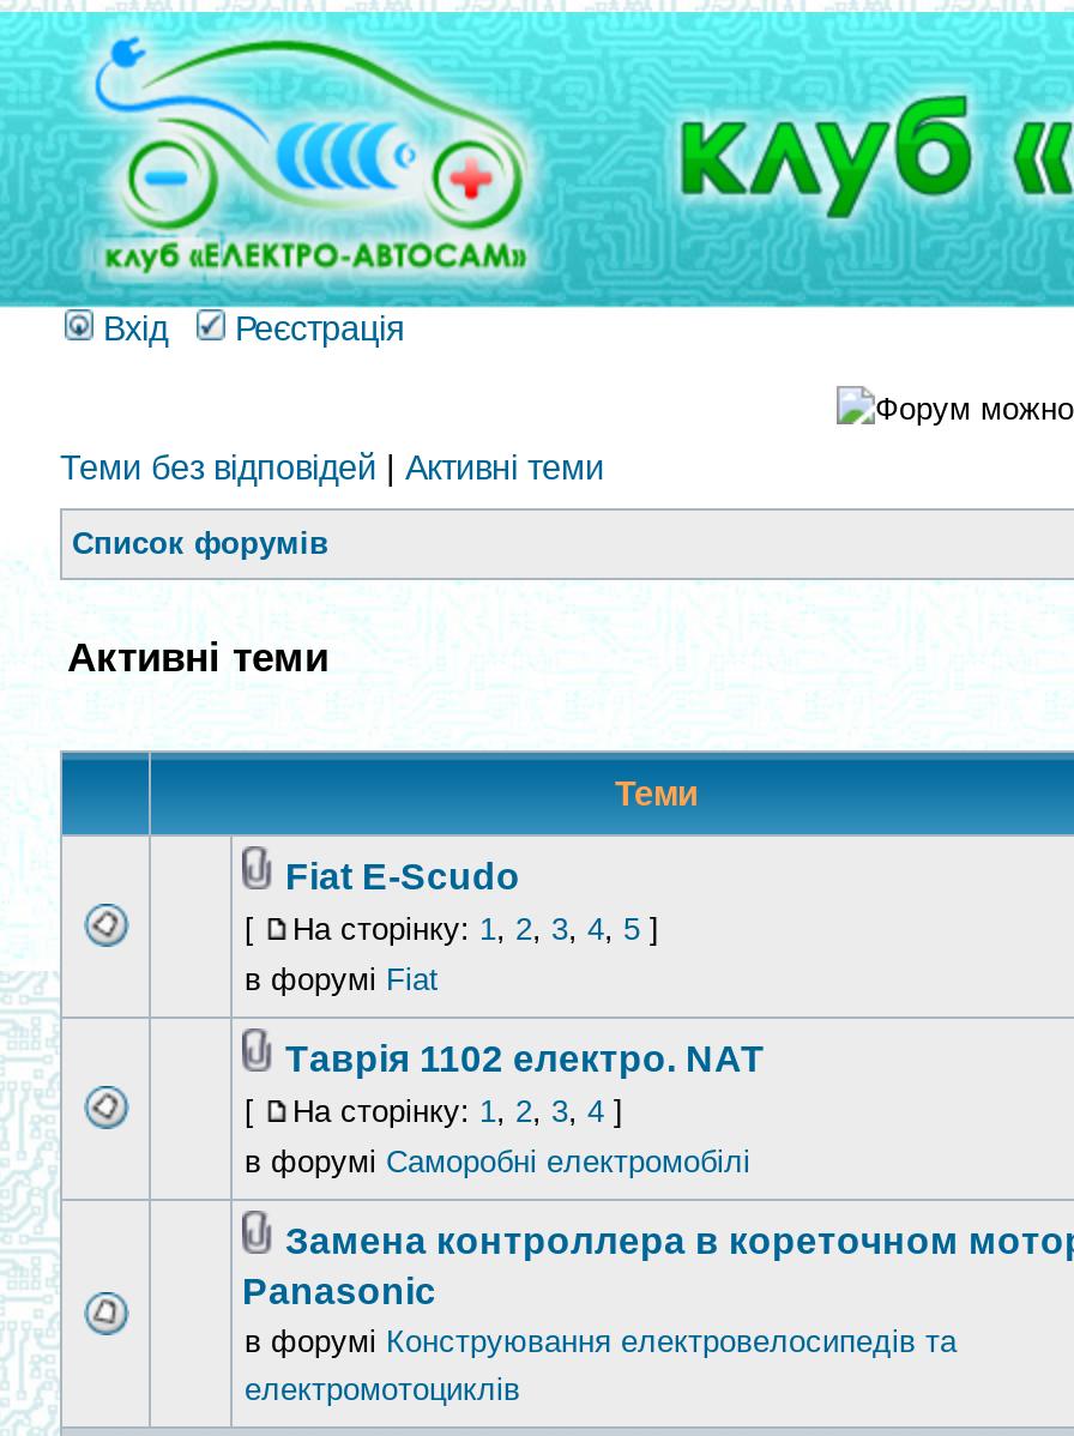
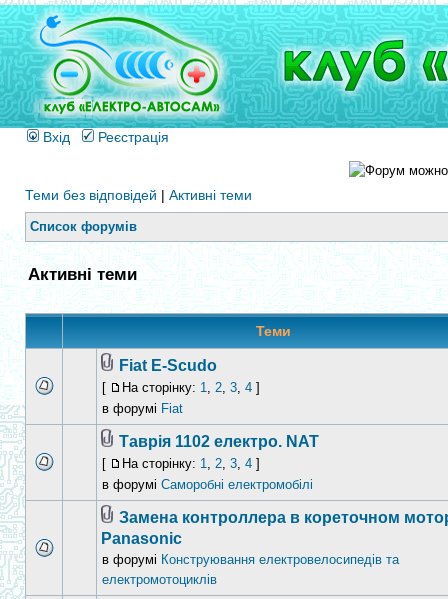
- На сторінку: 1, 2, 3, 4, 5]
+ На сторінку: 1, 2, 3, 4]
